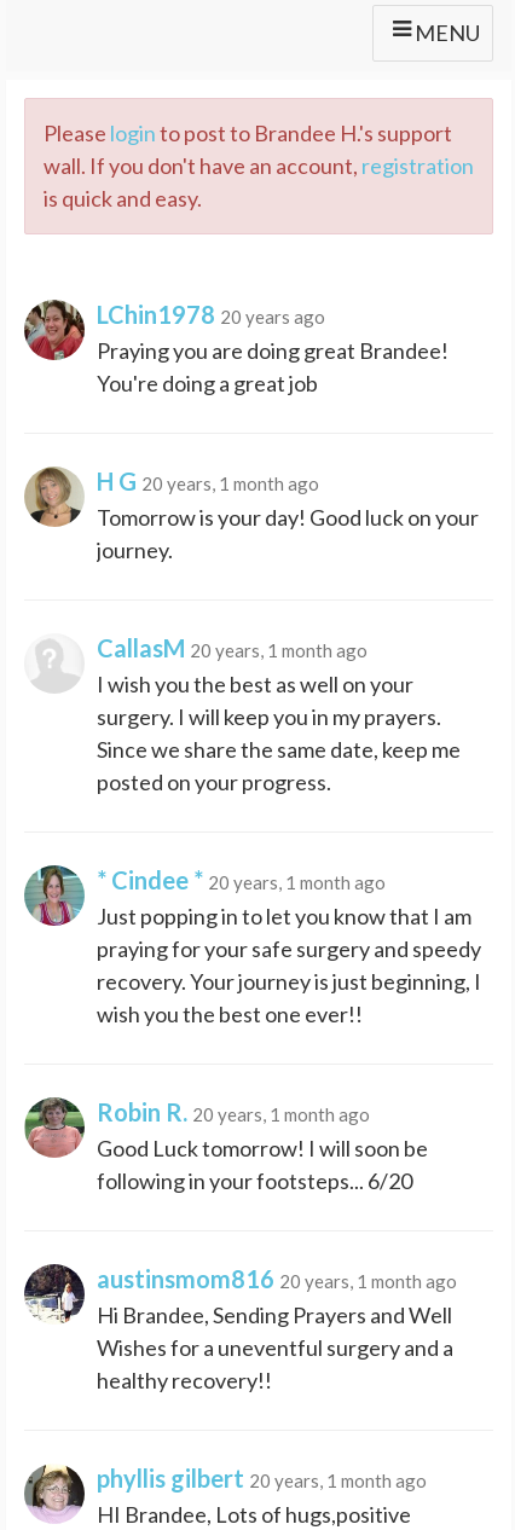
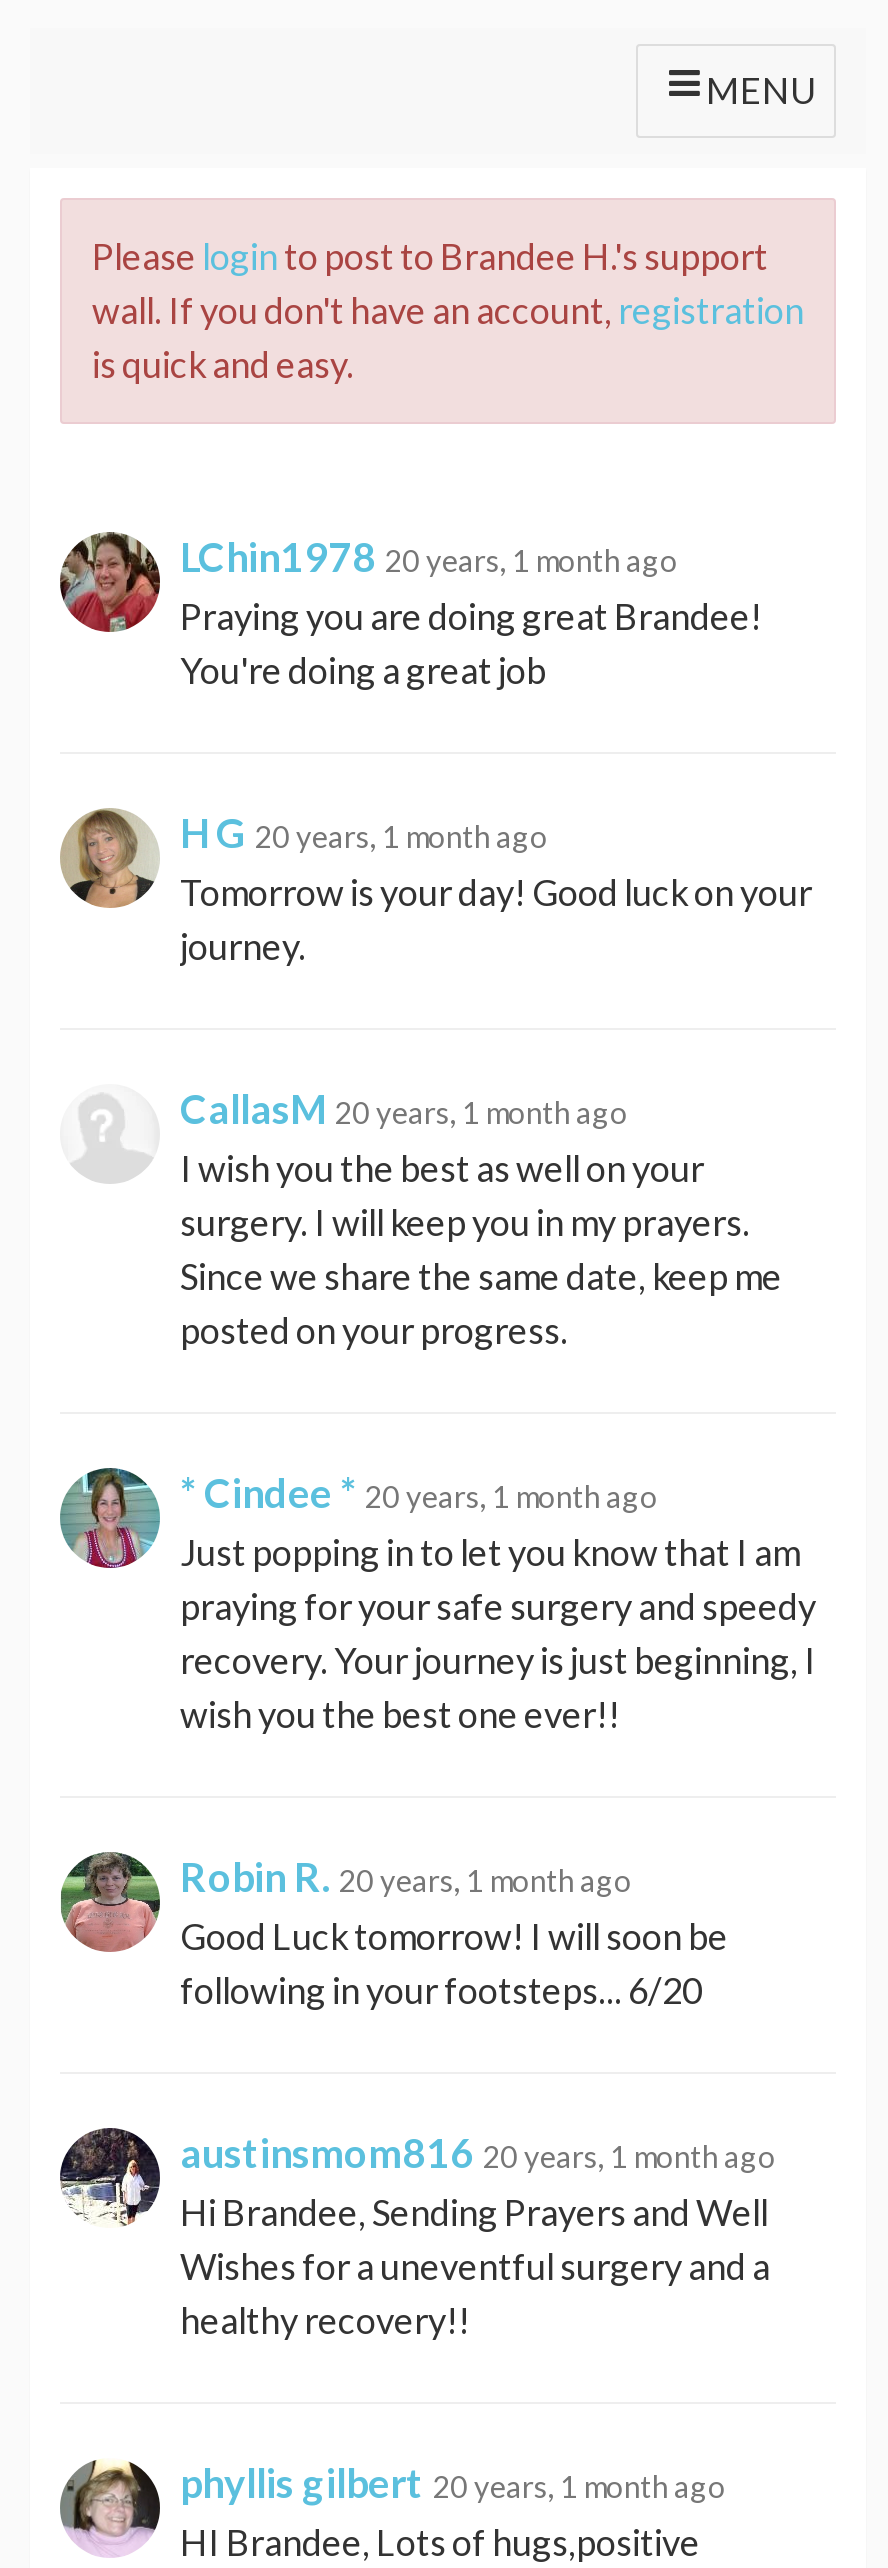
- LChin1978 20 years ago
+ LChin1978 20 years, 1 month ago
